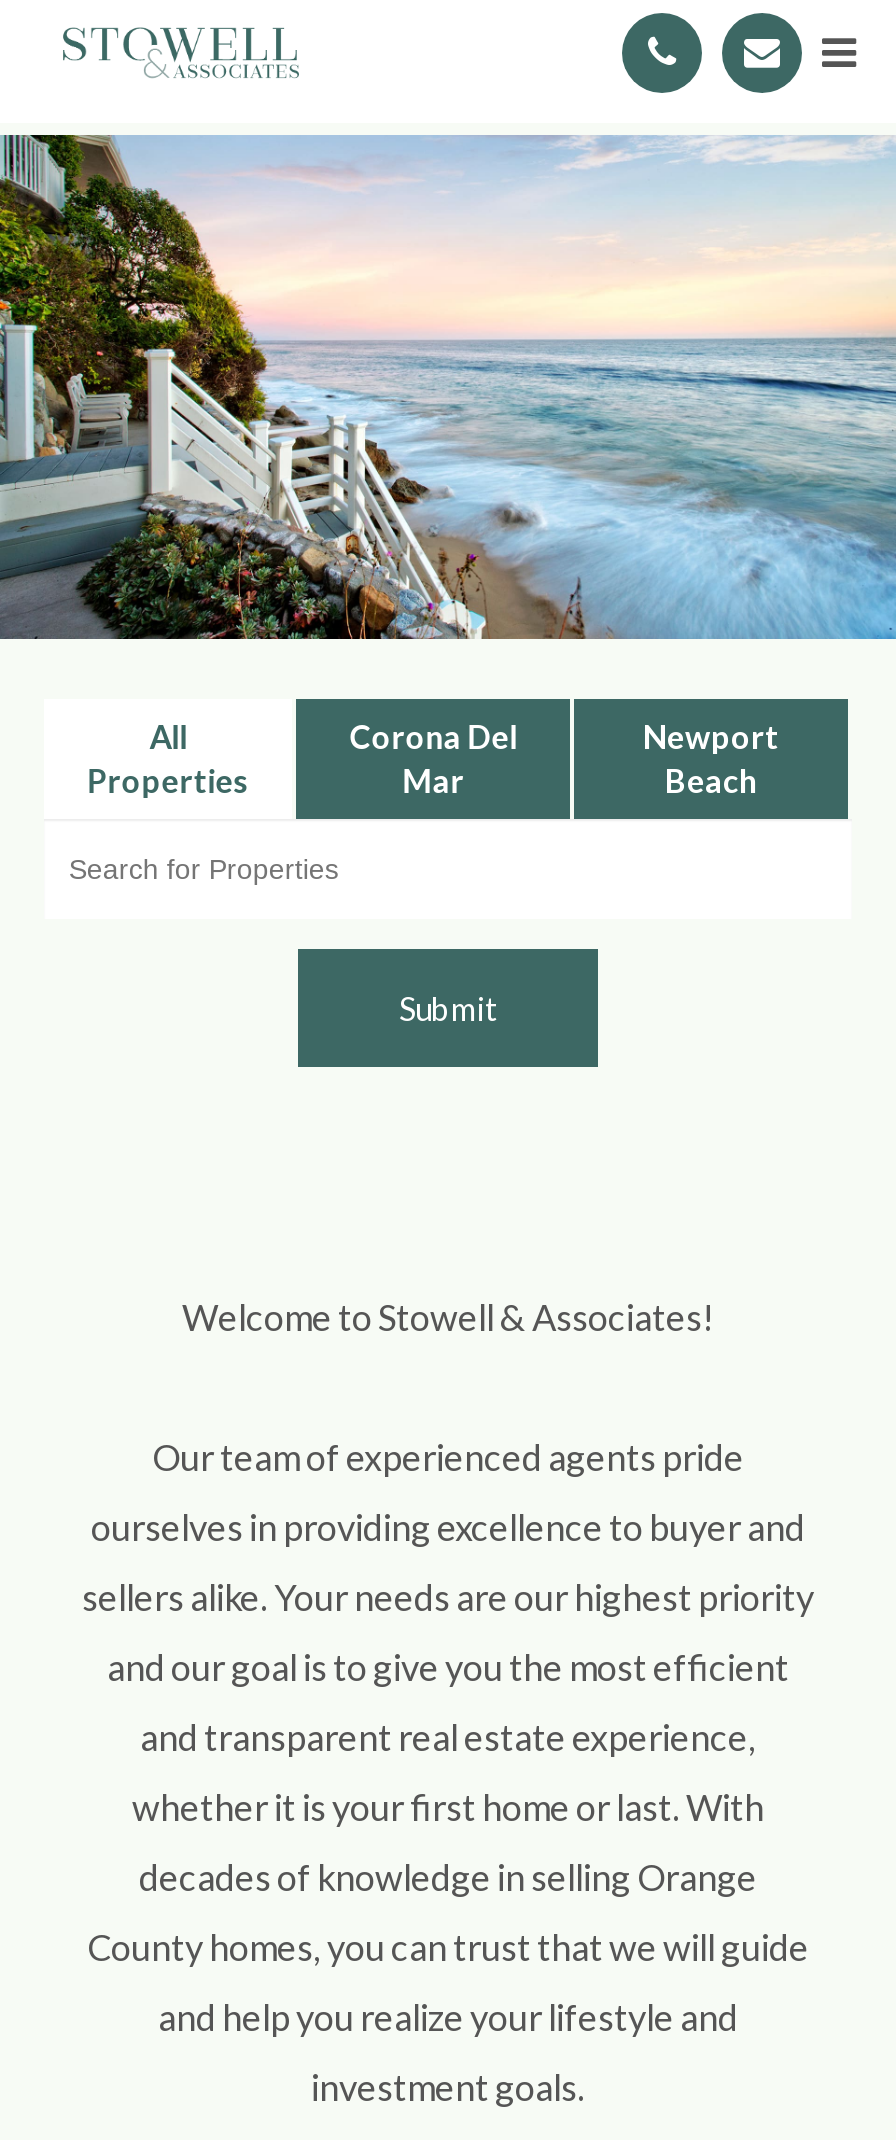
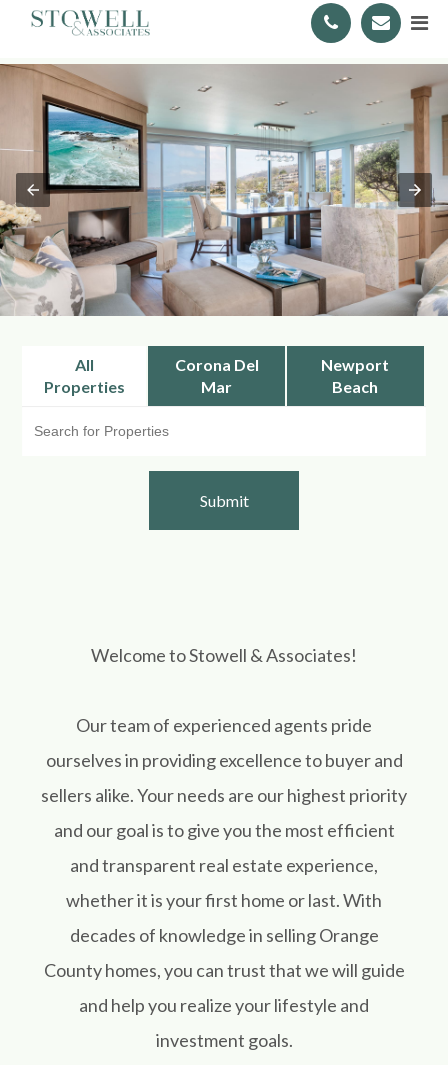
- [image]
+ [image]
